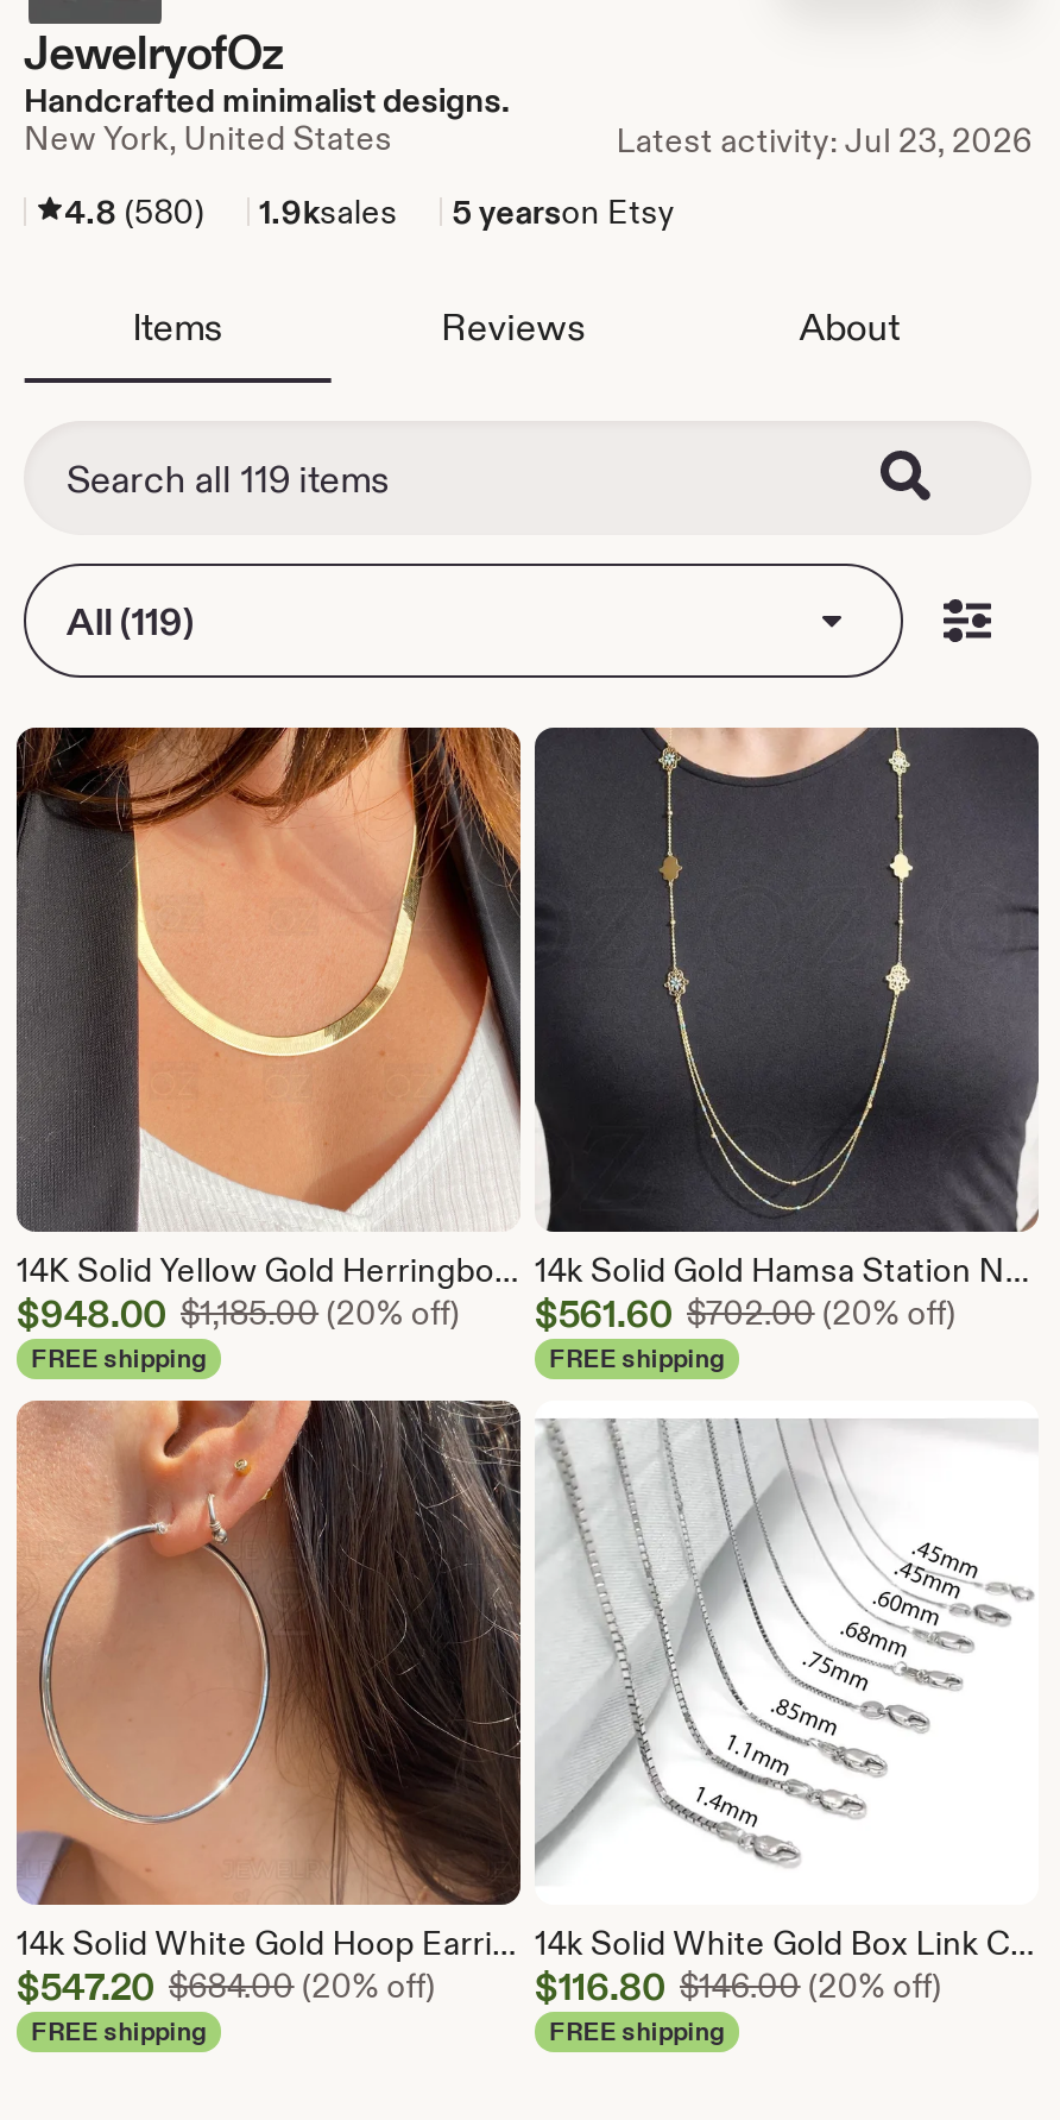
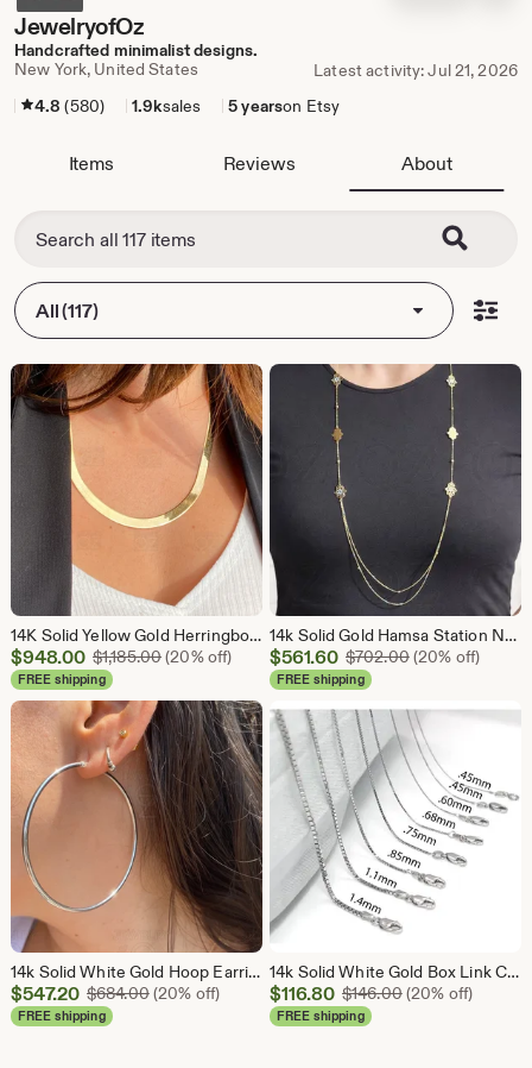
- Latest activity: Jul 23, 2026
+ Latest activity: Jul 21, 2026

- All (119)
+ All (117)
